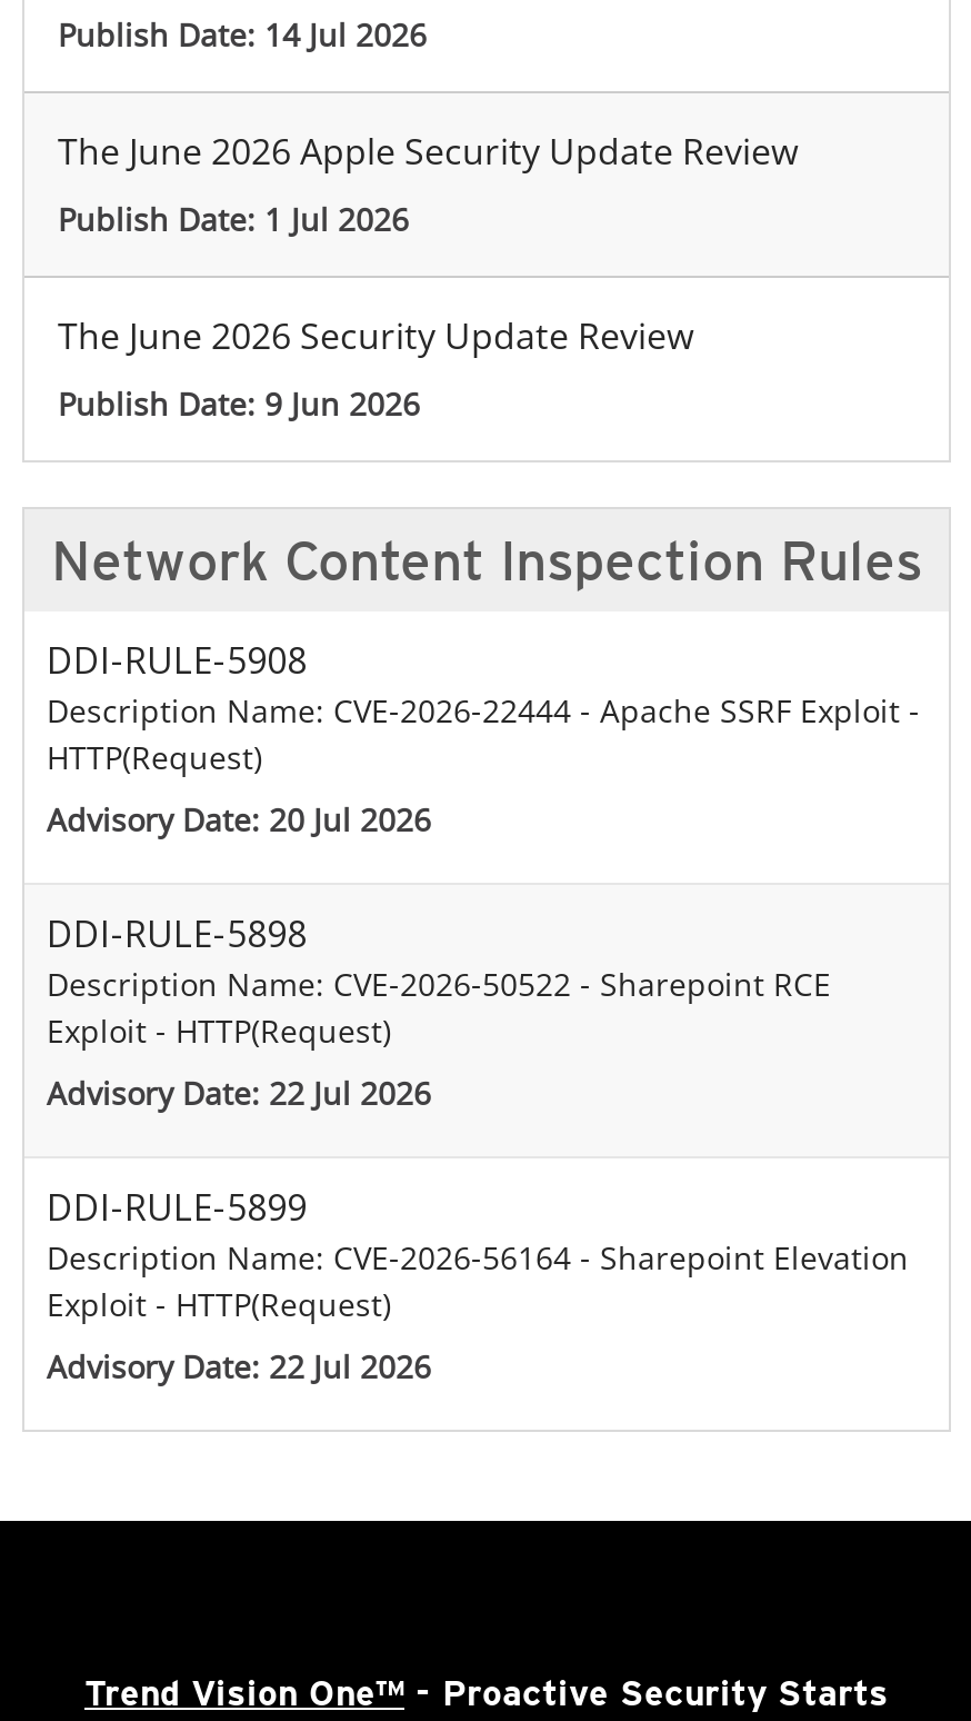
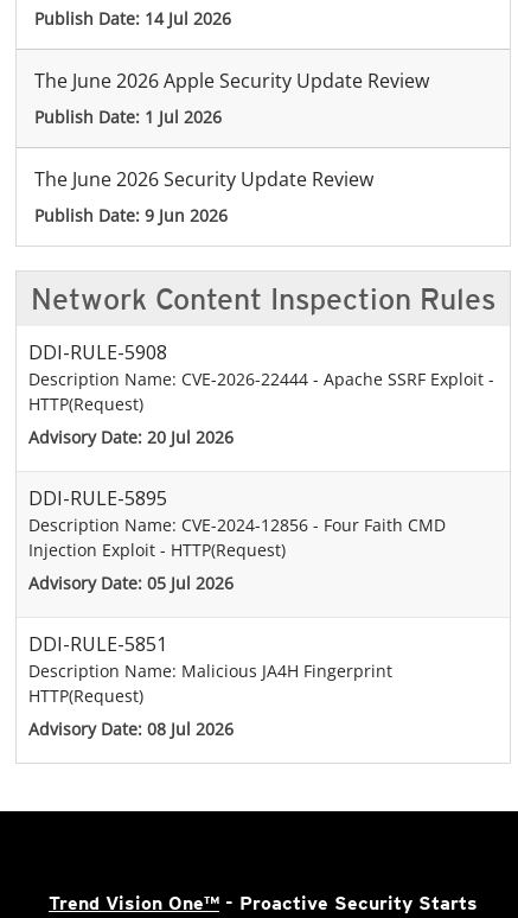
- DDI-RULE-5898
- Description Name: CVE-2026-50522 - Sharepoint RCE
- Exploit - HTTP(Request)
+ DDI-RULE-5895
+ Description Name: CVE-2024-12856 - Four Faith CMD
+ Injection Exploit - HTTP(Request)

- Advisory Date: 22 Jul 2026
+ Advisory Date: 05 Jul 2026

- DDI-RULE-5899
- Description Name: CVE-2026-56164 - Sharepoint Elevation
- Exploit - HTTP(Request)
+ DDI-RULE-5851
+ Description Name: Malicious JA4H Fingerprint
+ HTTP(Request)

- Advisory Date: 22 Jul 2026
+ Advisory Date: 08 Jul 2026
